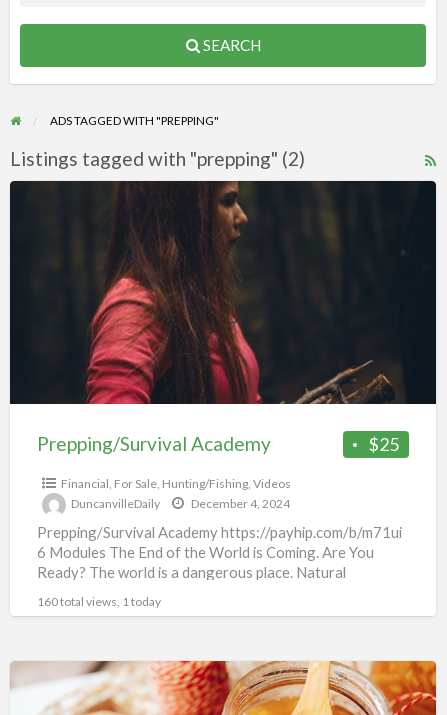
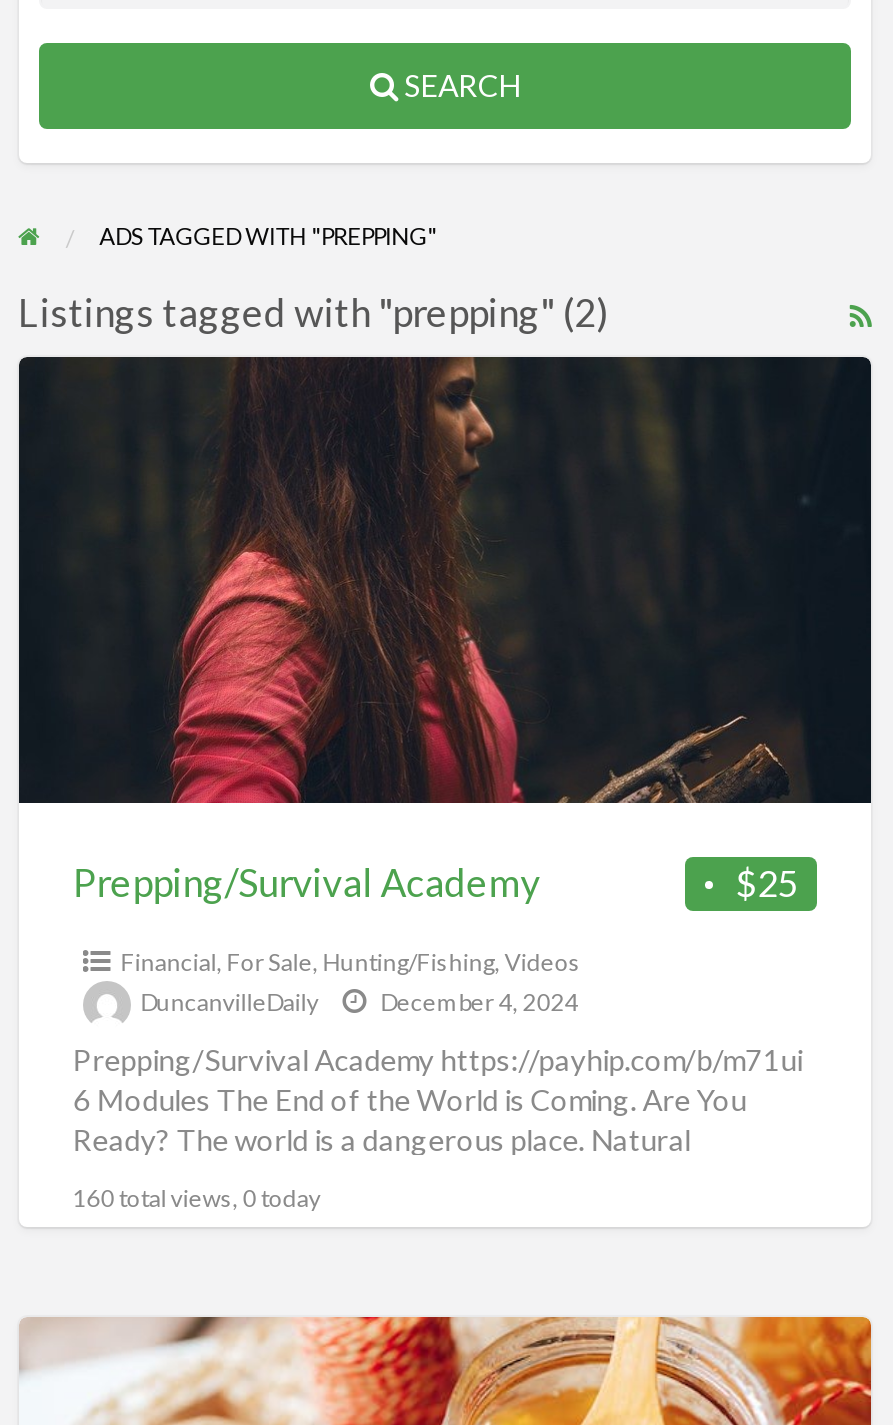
- 160 total views, 1 today
+ 160 total views, 0 today
